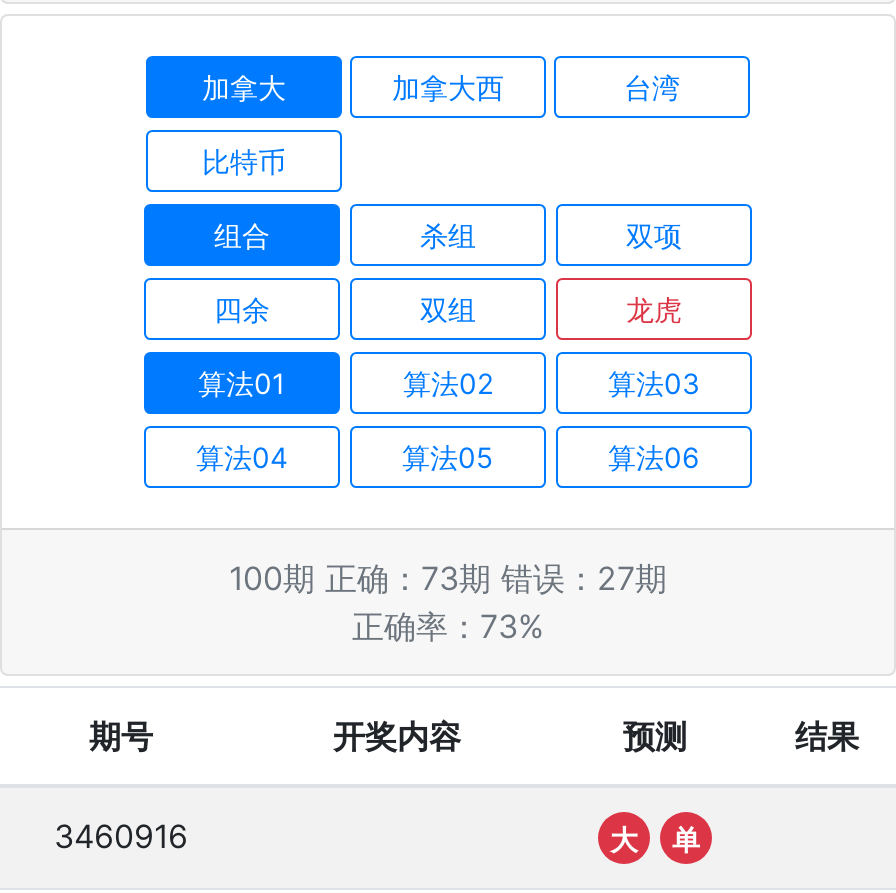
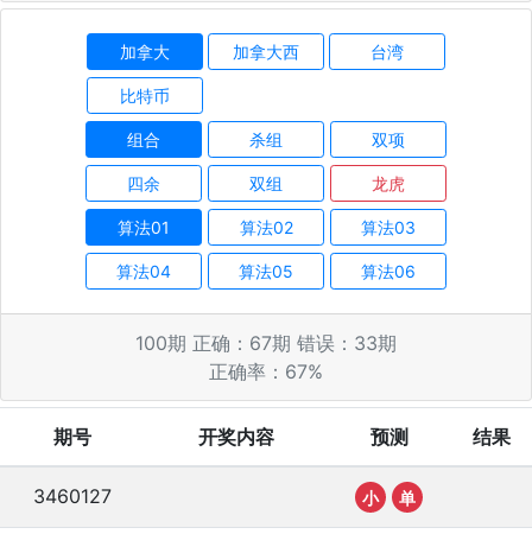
- 100期 正确：73期 错误：27期
+ 100期 正确：67期 错误：33期

- 正确率：73%
+ 正确率：67%

- 3460916
- 大
+ 3460127
+ 小
